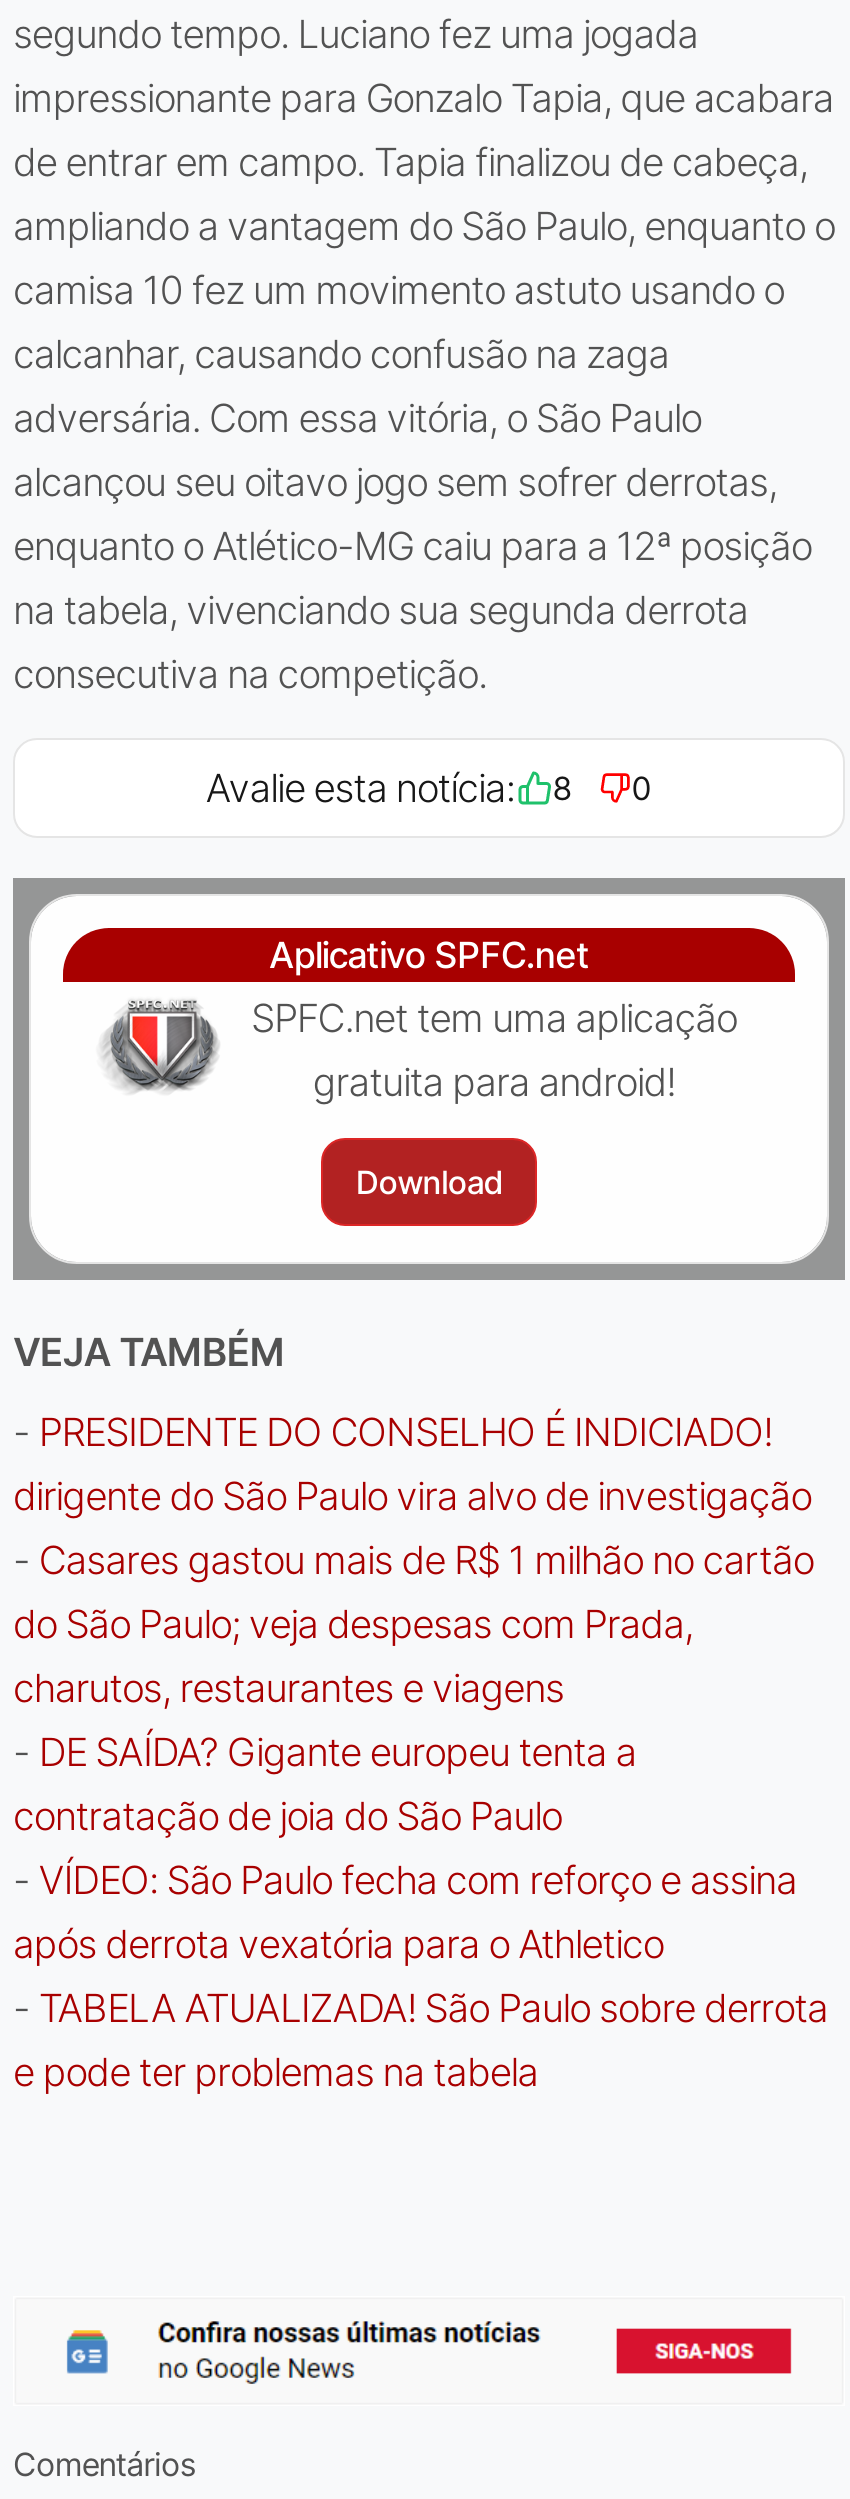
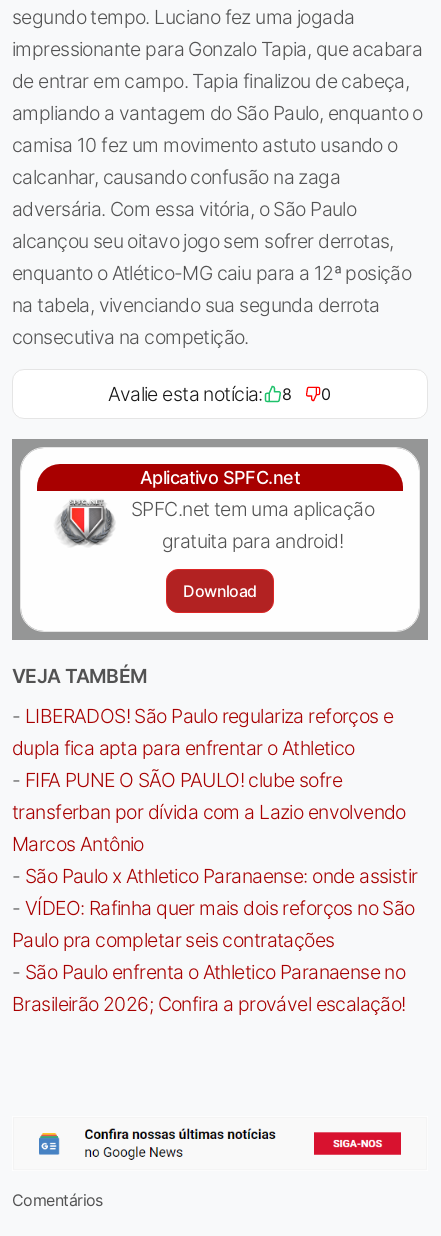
- - PRESIDENTE DO CONSELHO É INDICIADO!
- dirigente do São Paulo vira alvo de investigação
- - Casares gastou mais de R$ 1 milhão no cartão
- do São Paulo; veja despesas com Prada,
- charutos, restaurantes e viagens
- - DE SAÍDA? Gigante europeu tenta a
- contratação de joia do São Paulo
- - VÍDEO: São Paulo fecha com reforço e assina
- após derrota vexatória para o Athletico
- - TABELA ATUALIZADA! São Paulo sobre derrota
- e pode ter problemas na tabela
+ - LIBERADOS! São Paulo regulariza reforços e
+ dupla fica apta para enfrentar o Athletico
+ - FIFA PUNE O SÃO PAULO! clube sofre
+ transferban por dívida com a Lazio envolvendo
+ Marcos Antônio
+ - São Paulo x Athletico Paranaense: onde assistir
+ - VÍDEO: Rafinha quer mais dois reforços no São
+ Paulo pra completar seis contratações
+ - São Paulo enfrenta o Athletico Paranaense no
+ Brasileirão 2026; Confira a provável escalação!
